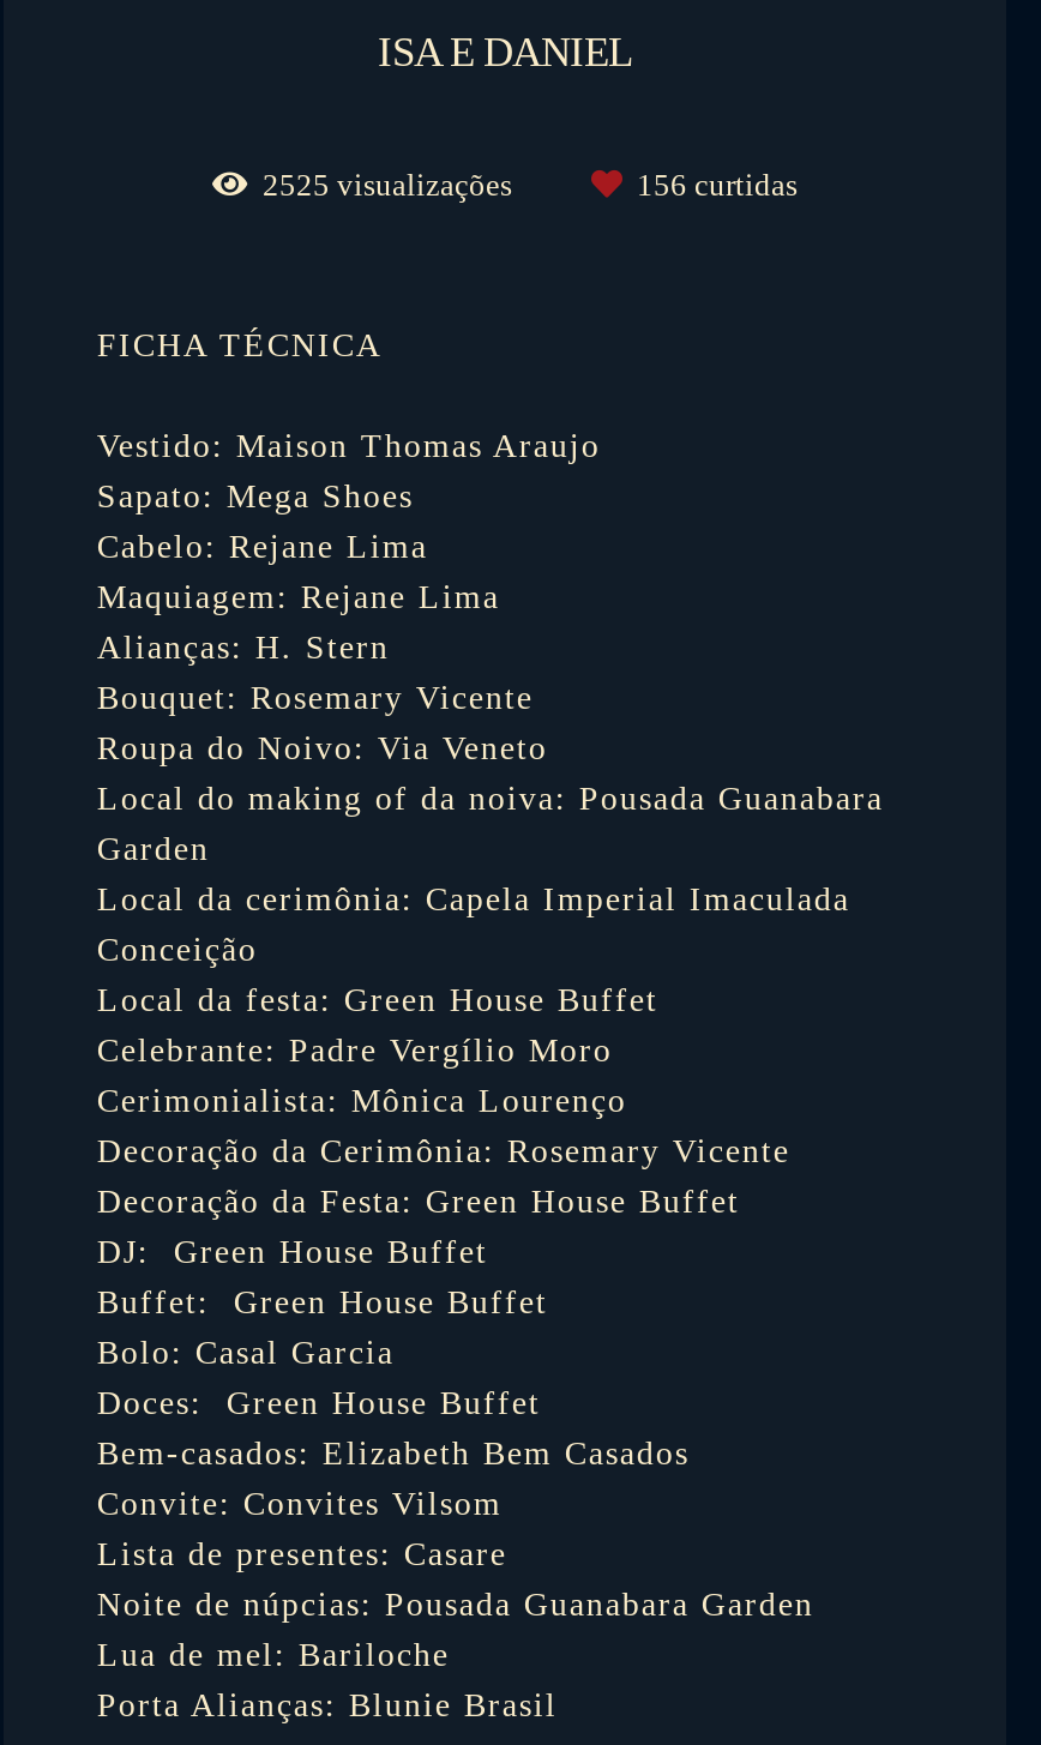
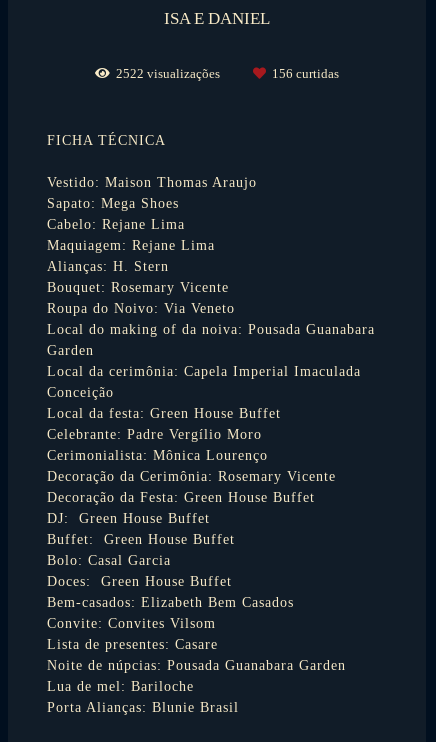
- 2525 visualizações
+ 2522 visualizações
